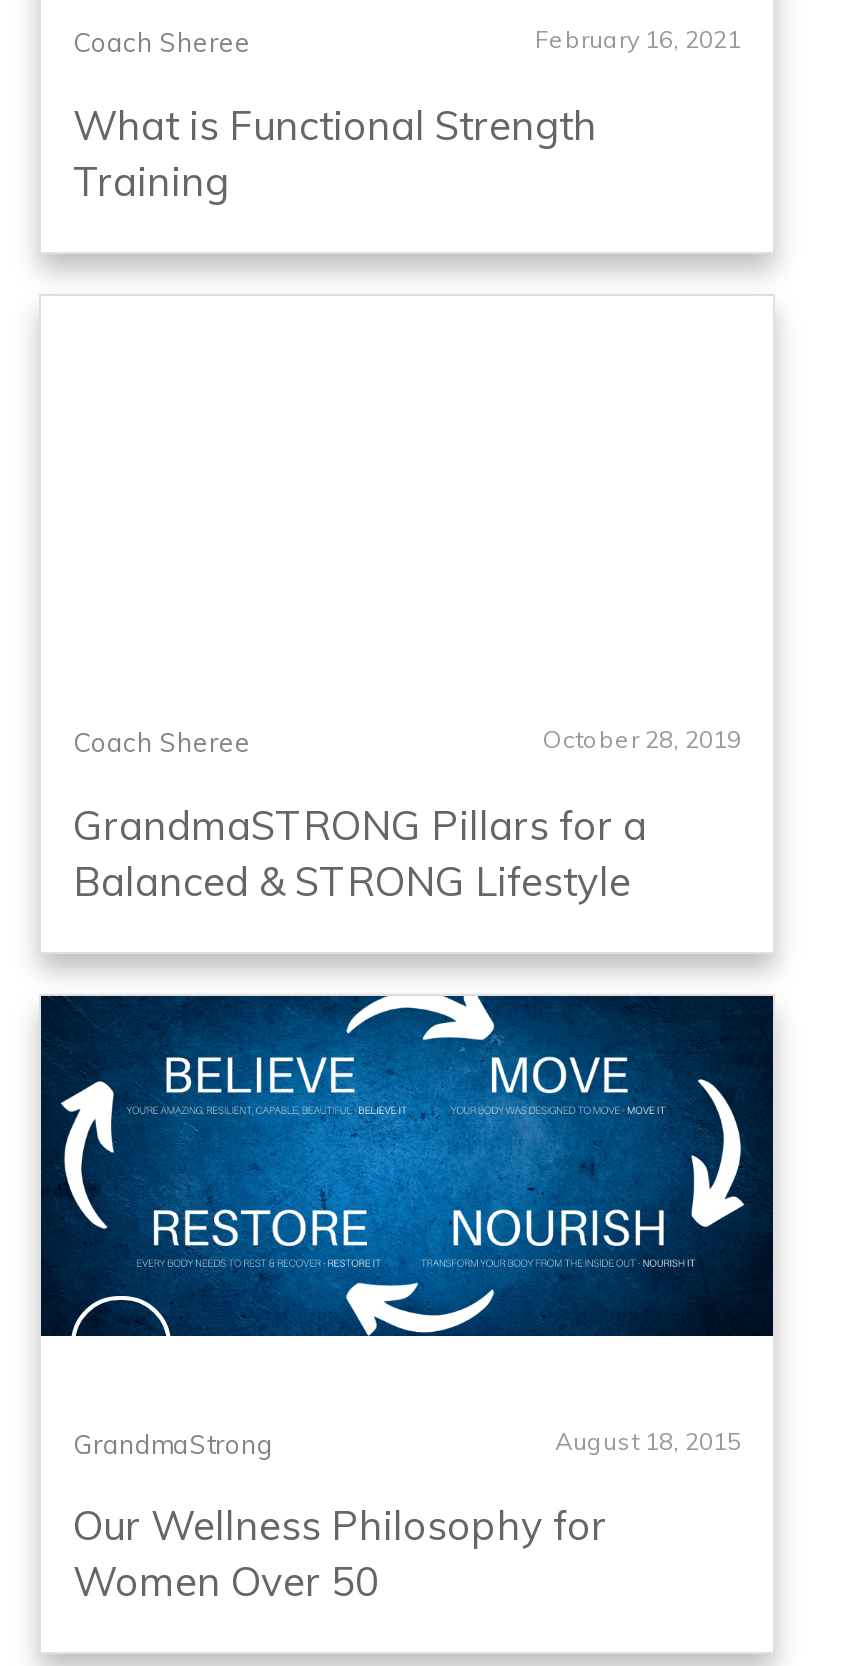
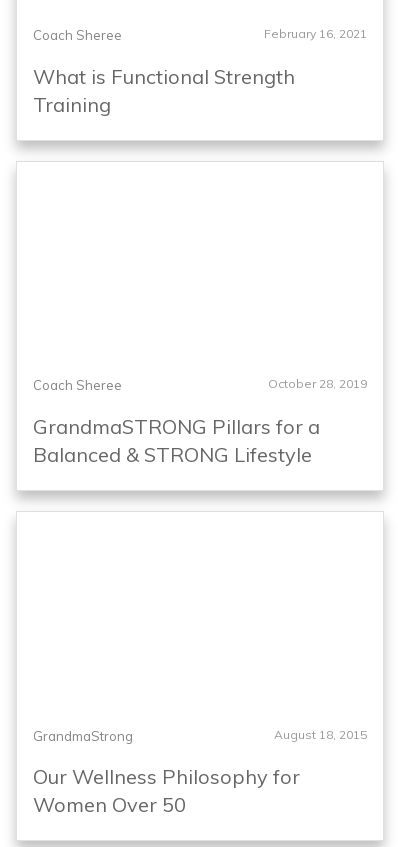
- [image]
